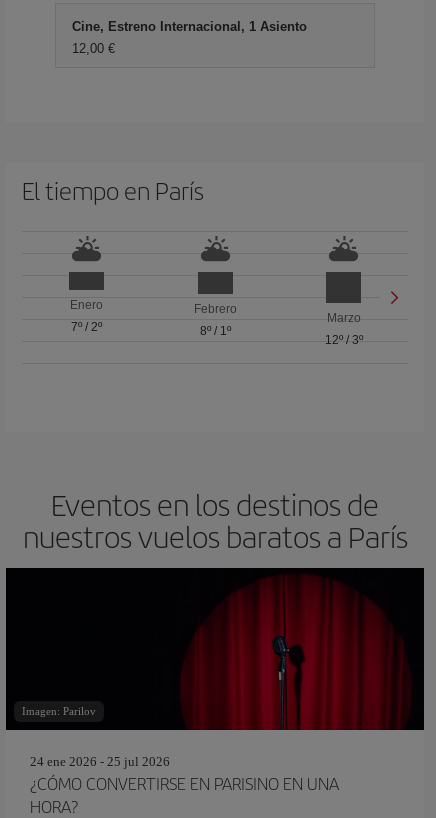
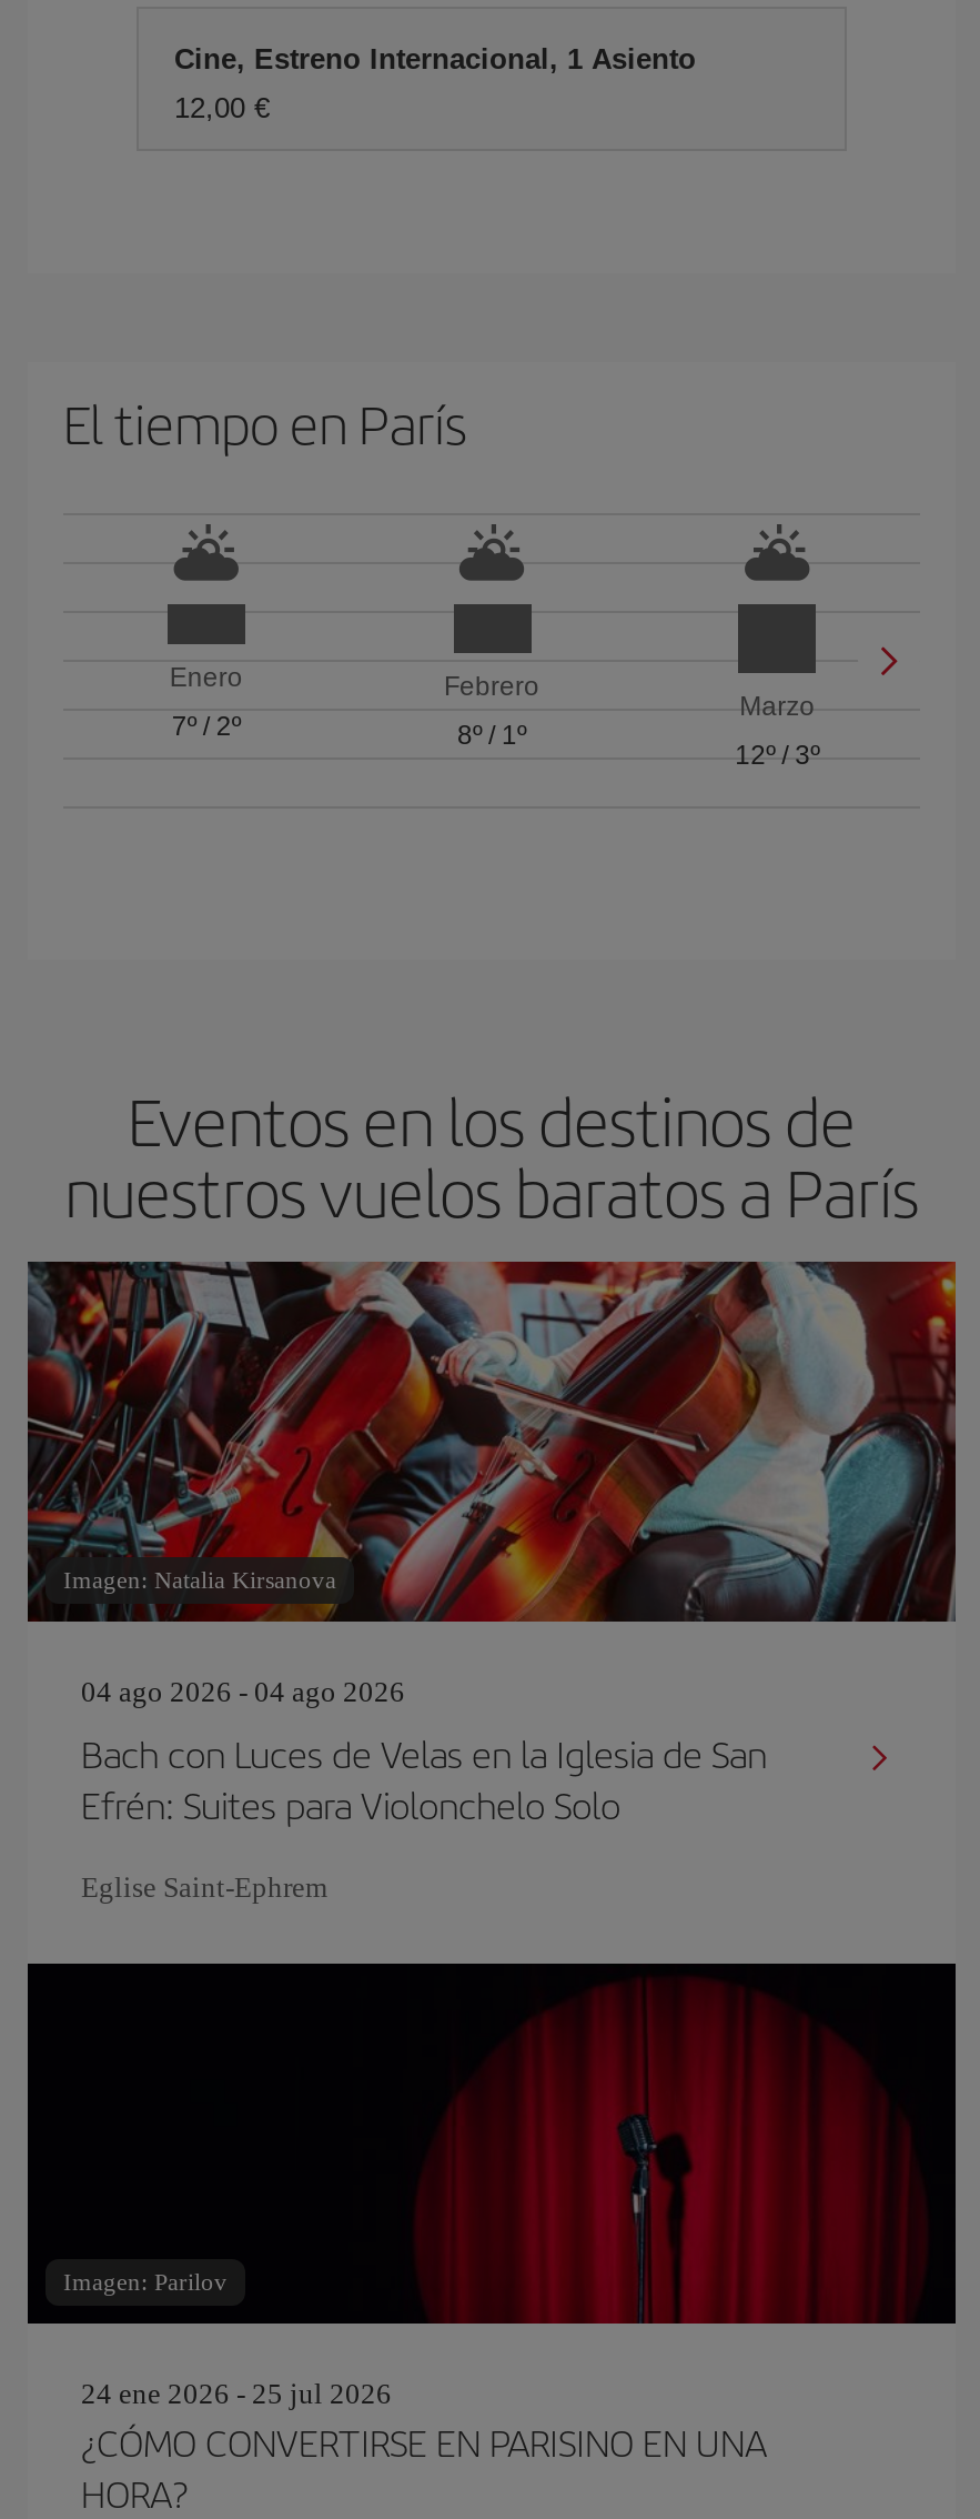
+ [image]
+ Imagen: Natalia Kirsanova
+ 04 ago 2026 - 04 ago 2026
+ Bach con Luces de Velas en la Iglesia de San
+ Efrén: Suites para Violonchelo Solo
+ Eglise Saint‐Ephrem
